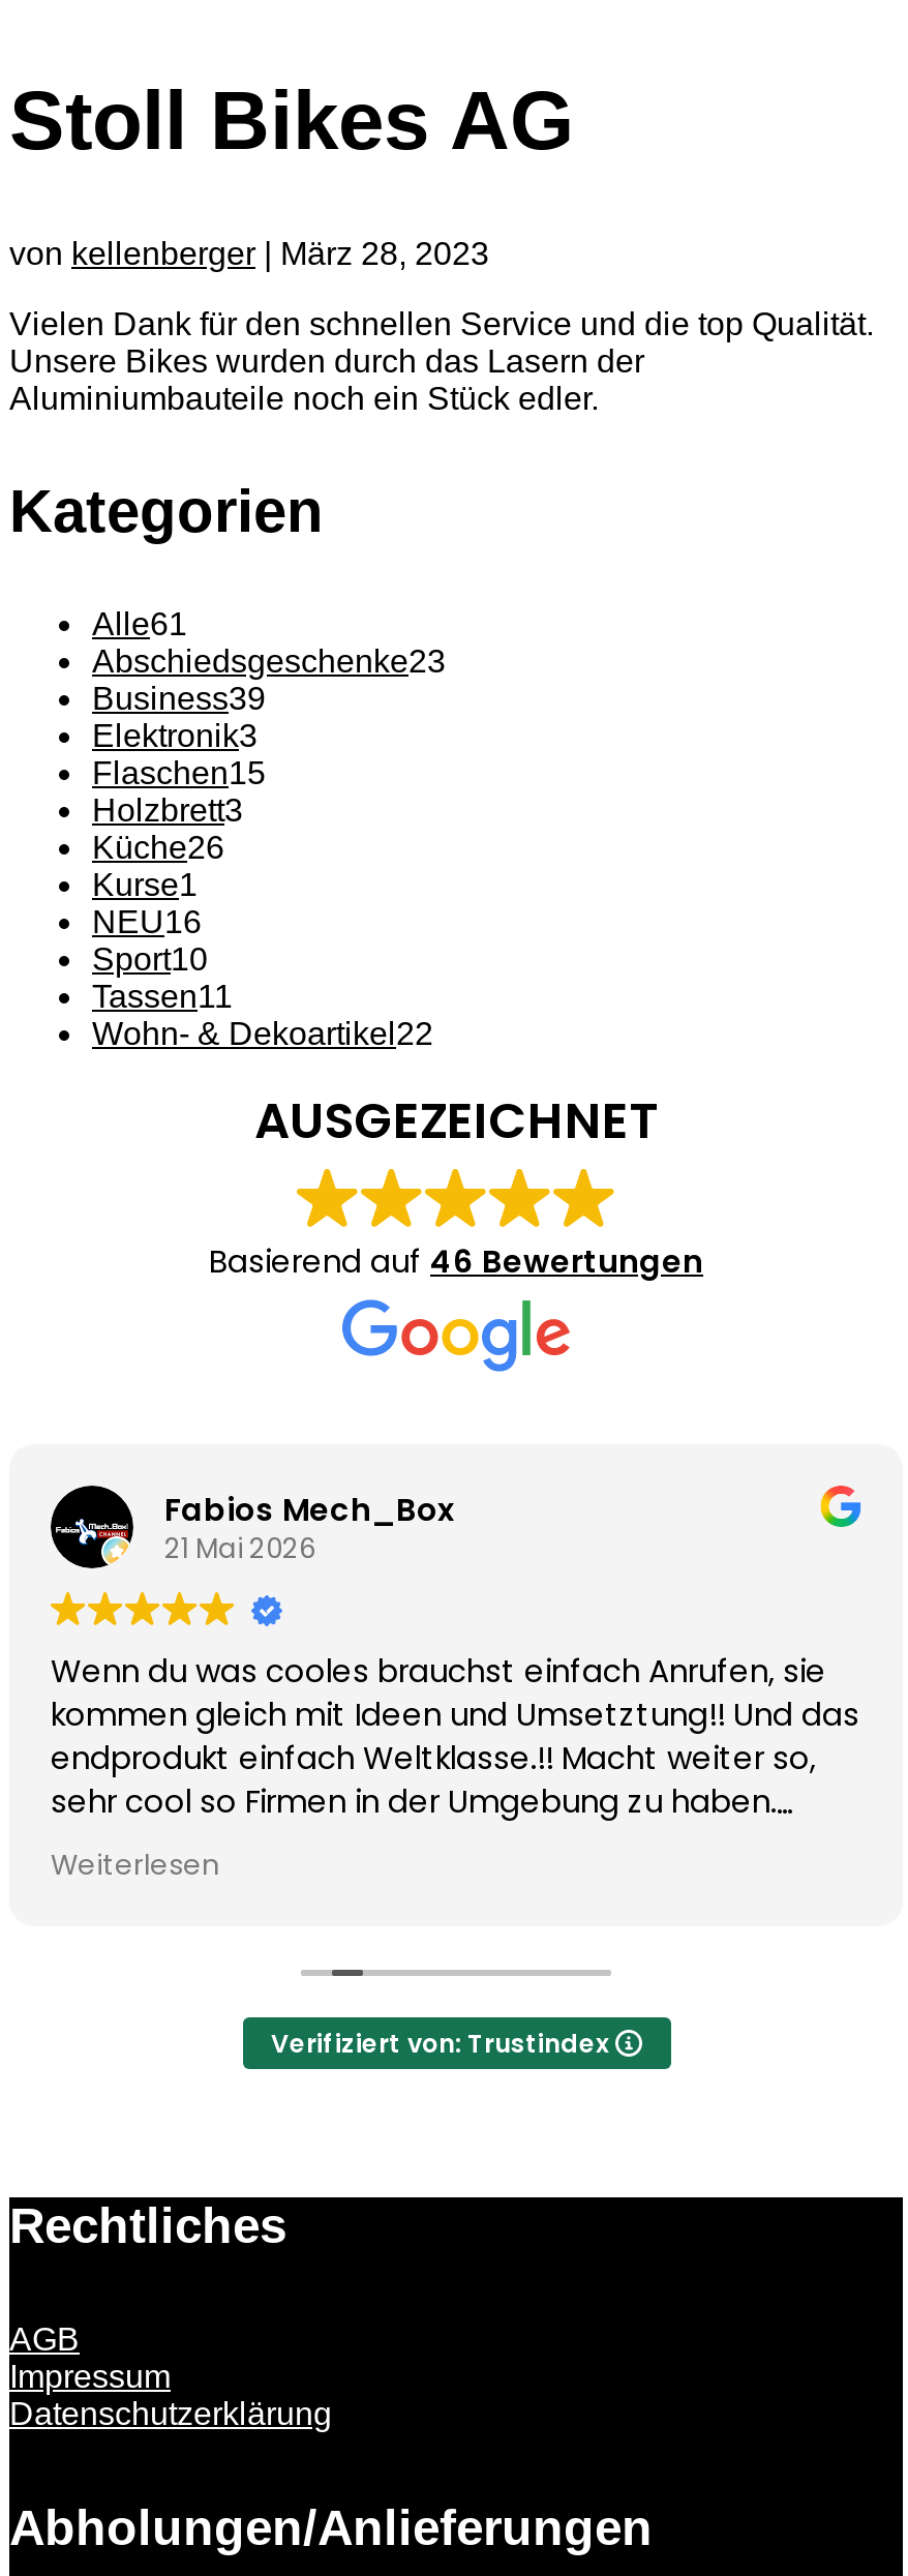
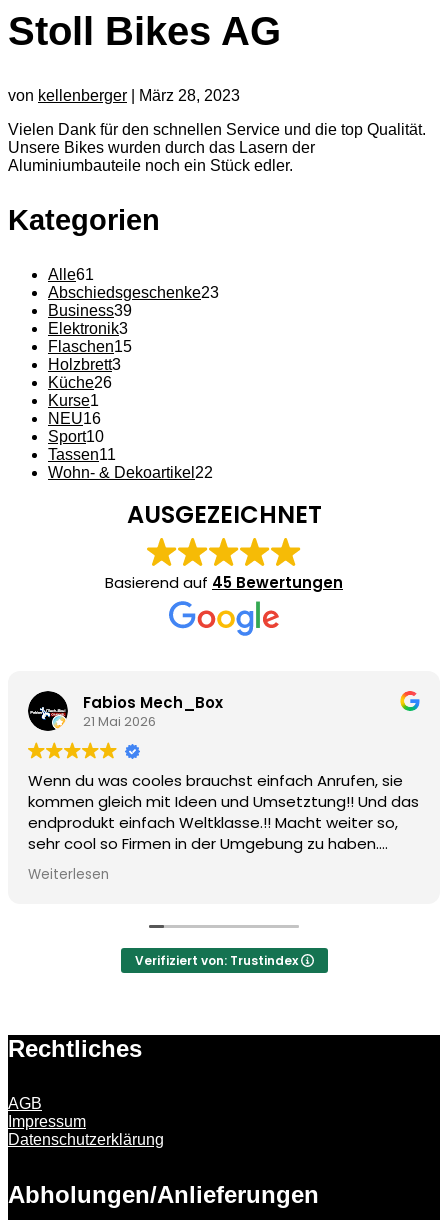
- Basierend auf 46 Bewertungen
+ Basierend auf 45 Bewertungen
